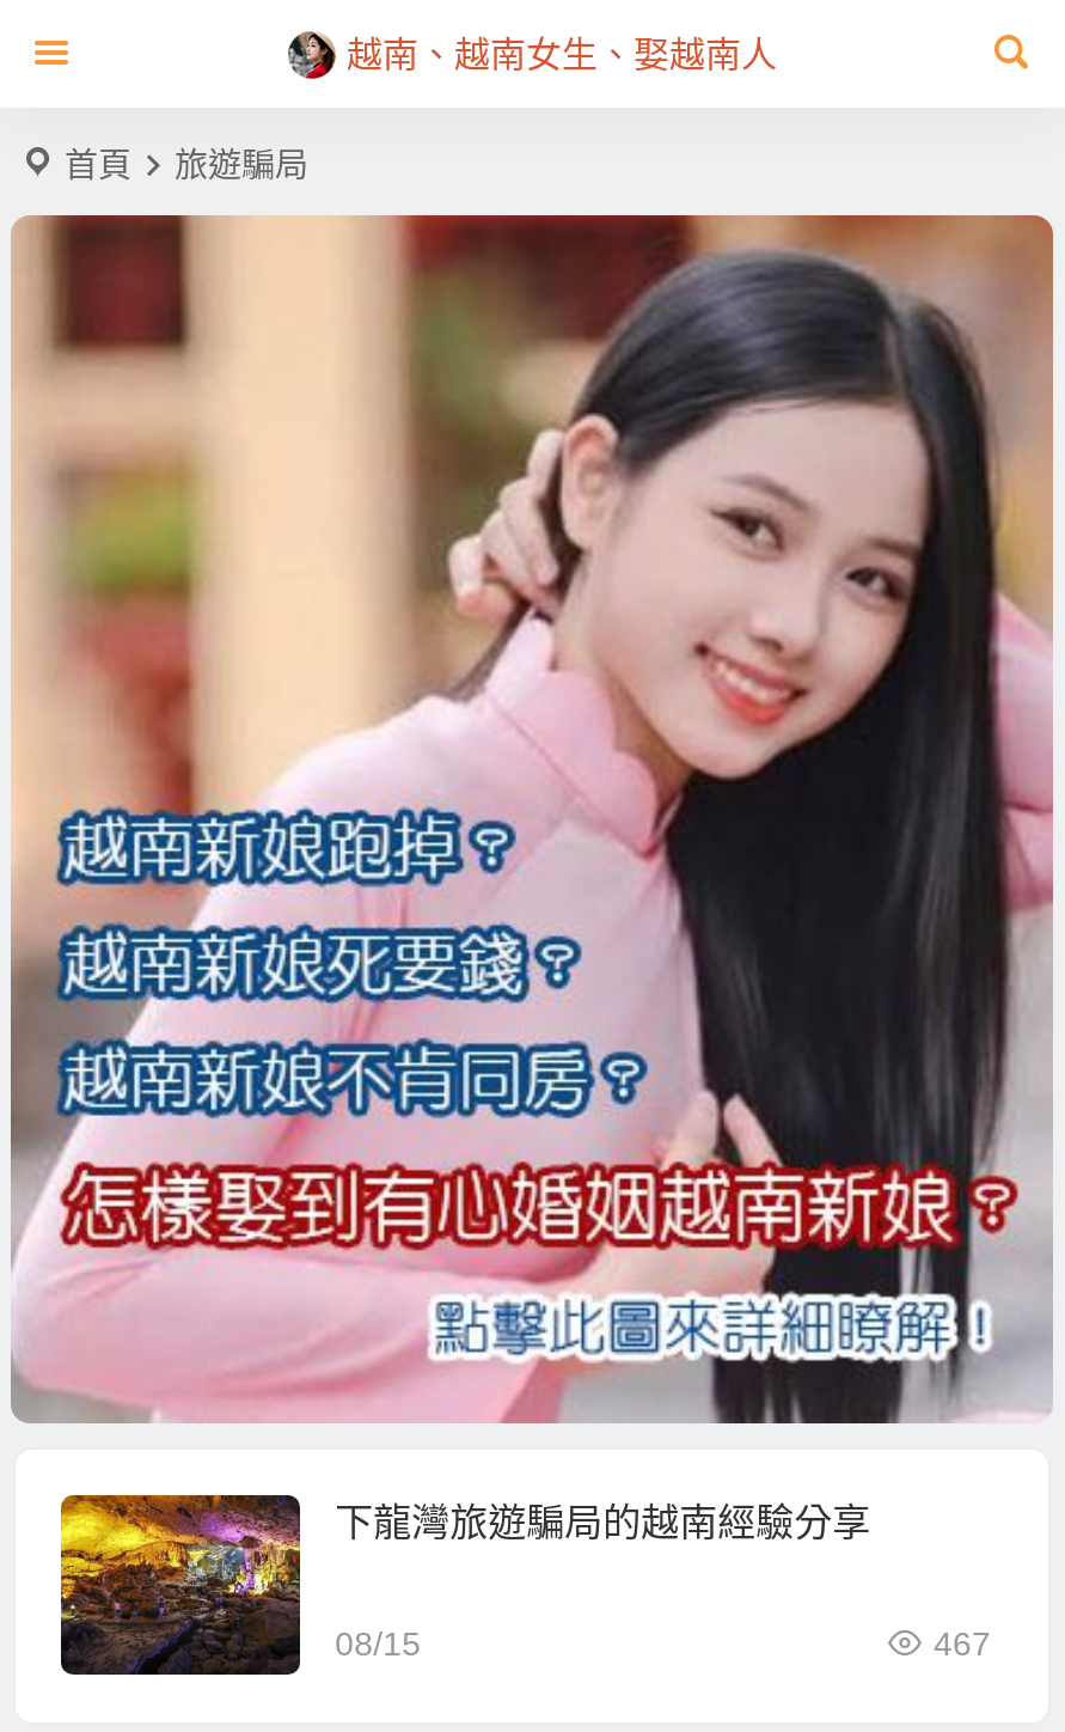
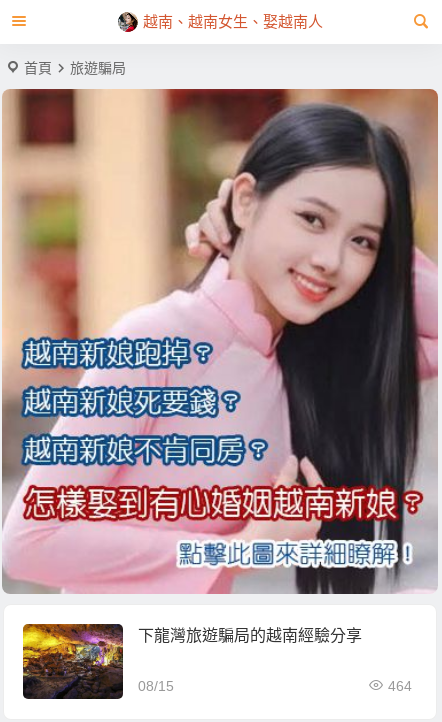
- 467
+ 464
